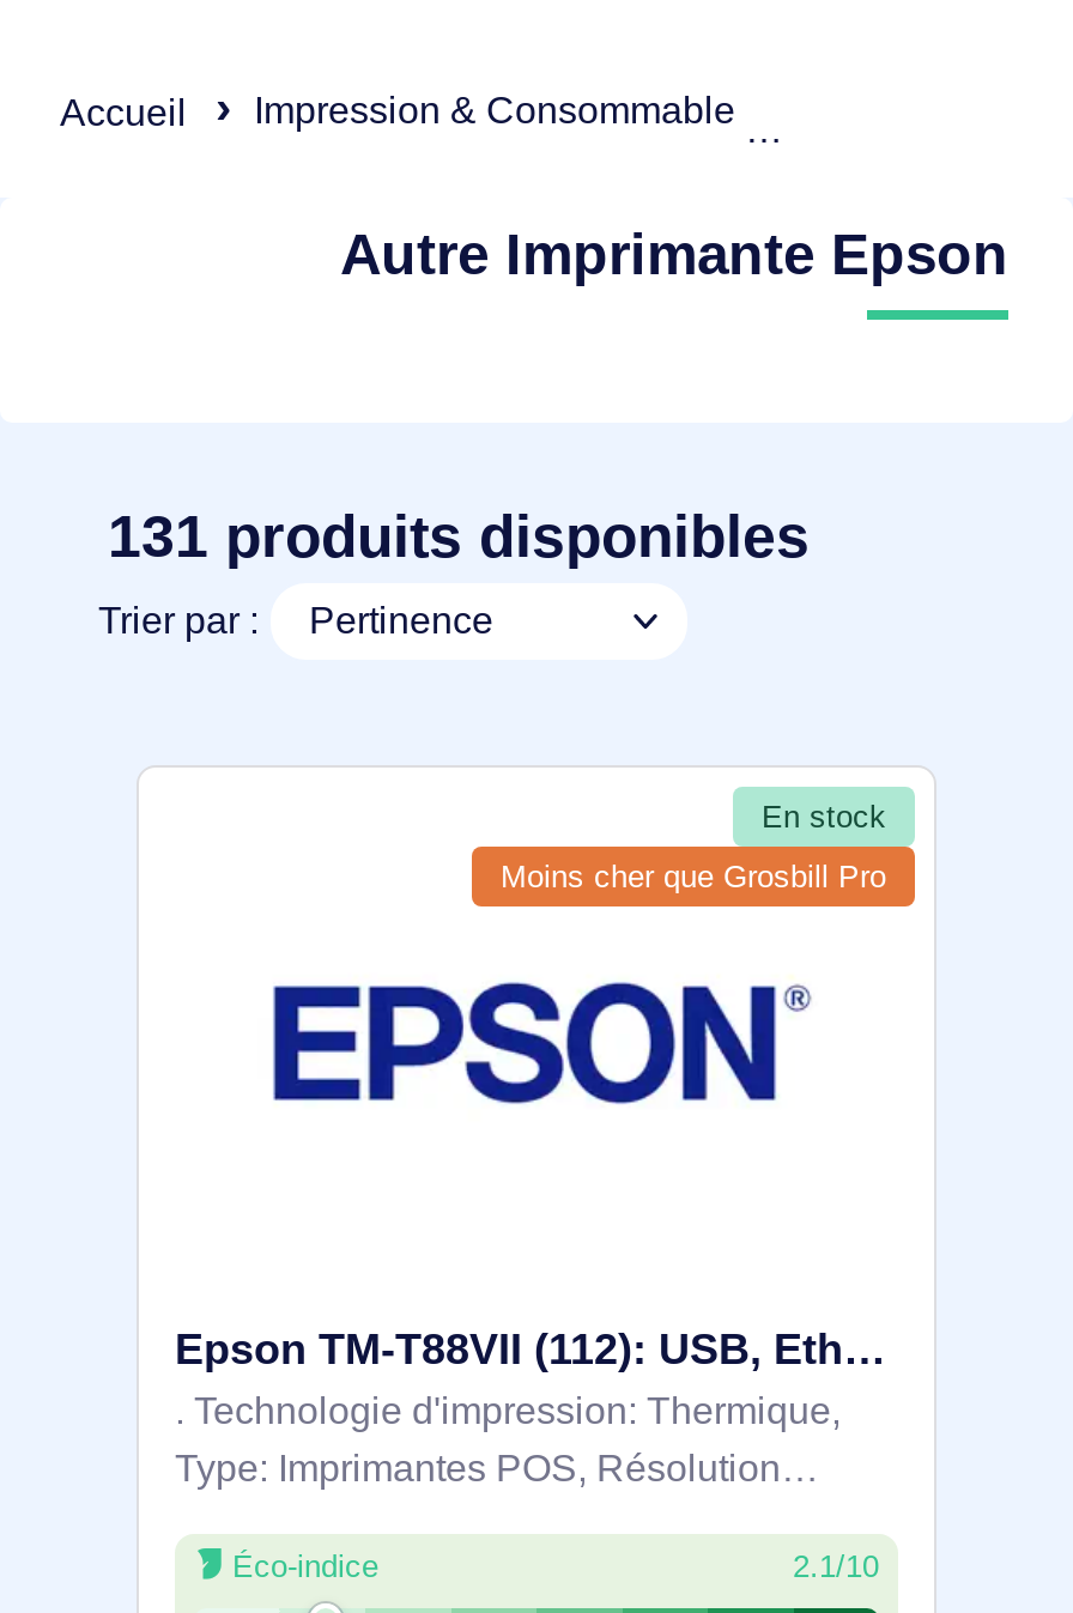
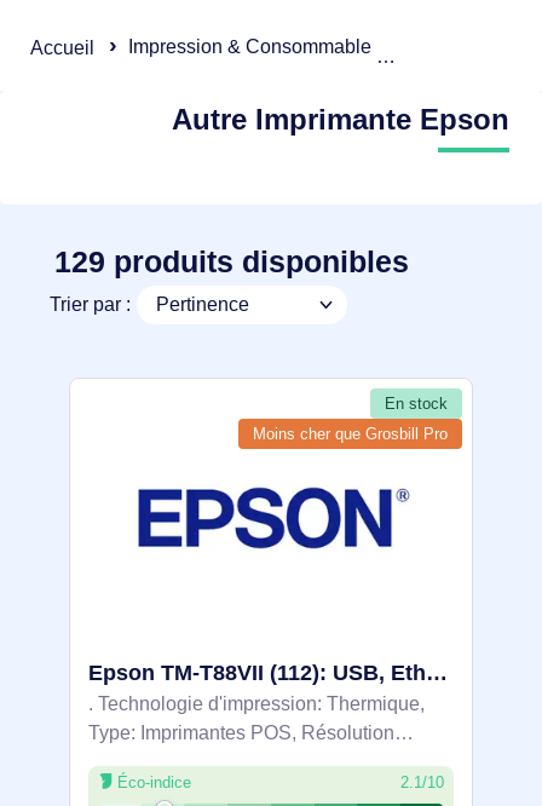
- 131 produits disponibles
+ 129 produits disponibles
